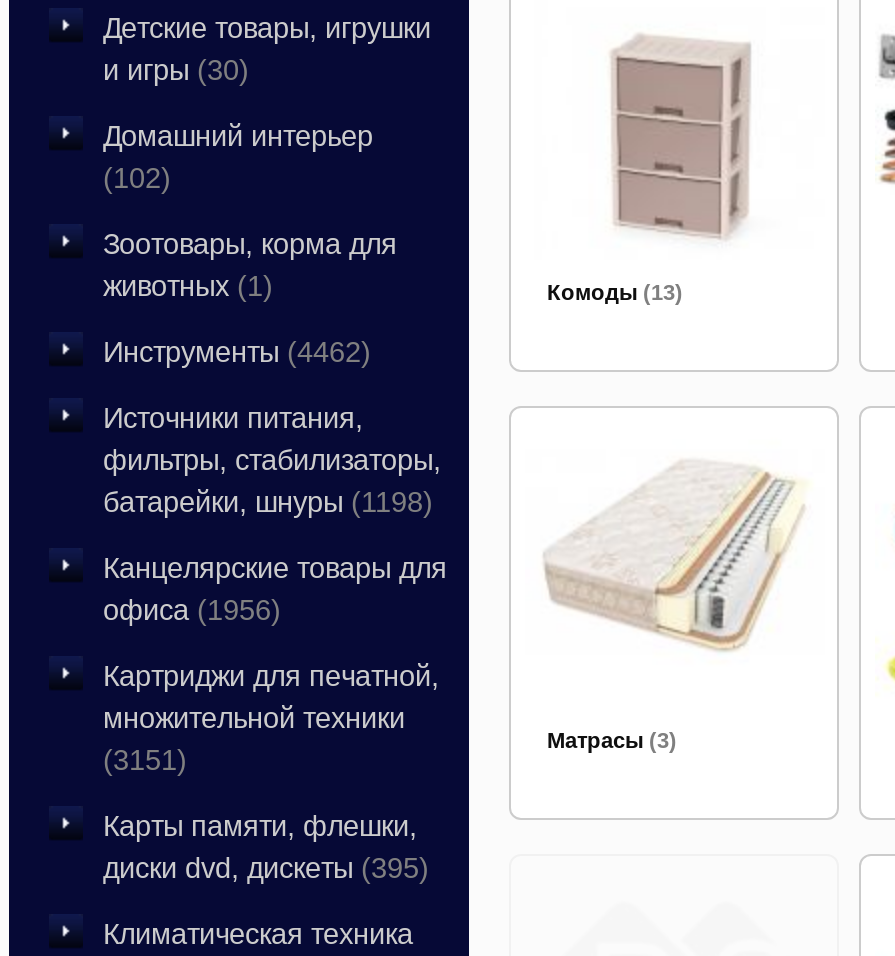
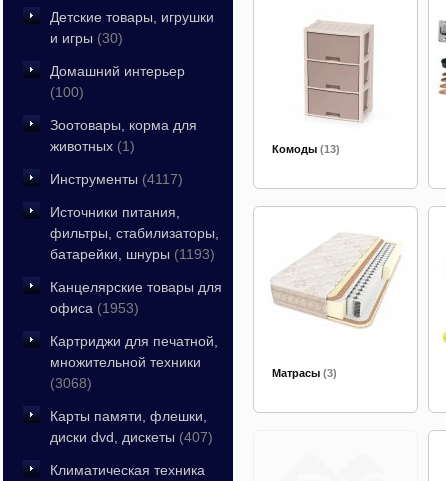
- (102)
+ (100)

- Инструменты (4462)
+ Инструменты (4117)

- батарейки, шнуры (1198)
+ батарейки, шнуры (1193)

- офиса (1956)
+ офиса (1953)

- (3151)
+ (3068)

- диски dvd, дискеты (395)
+ диски dvd, дискеты (407)
